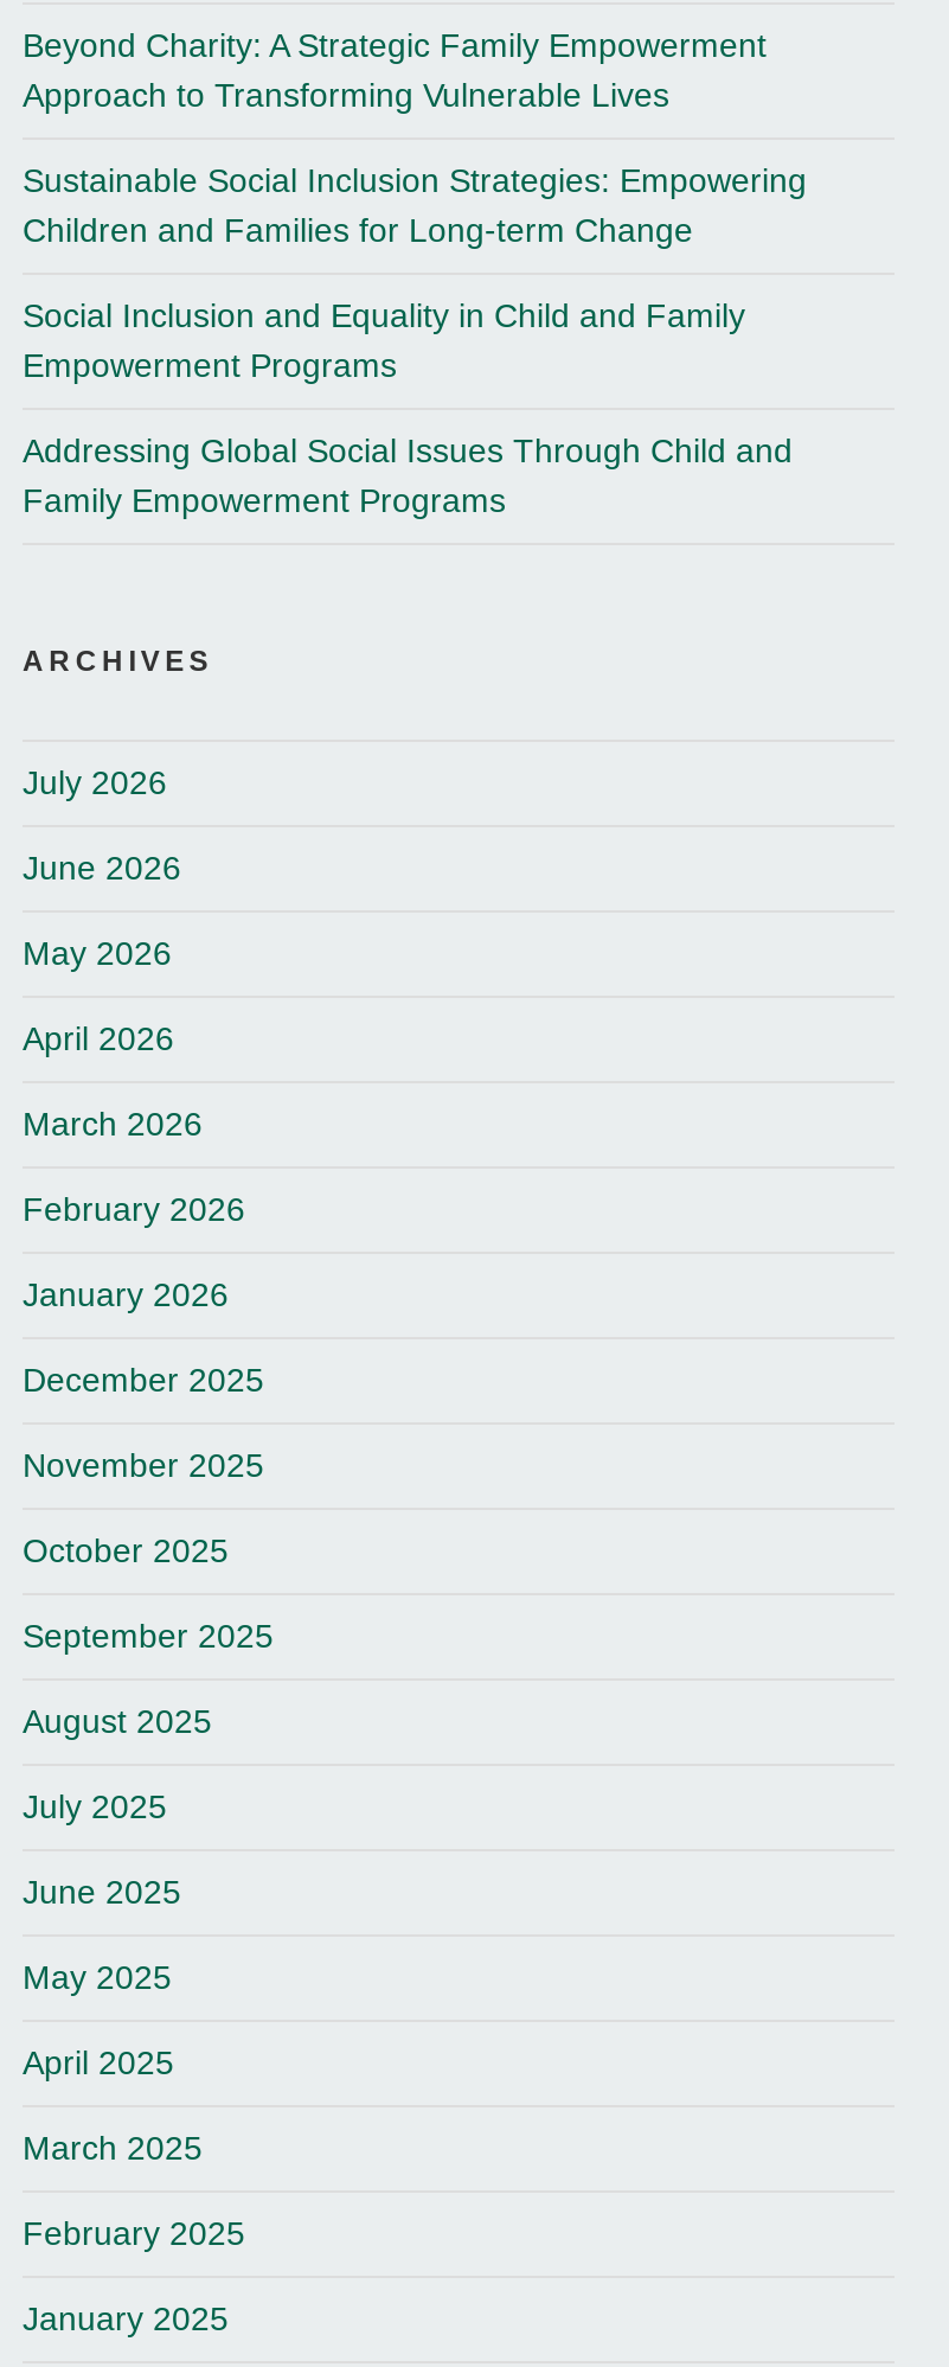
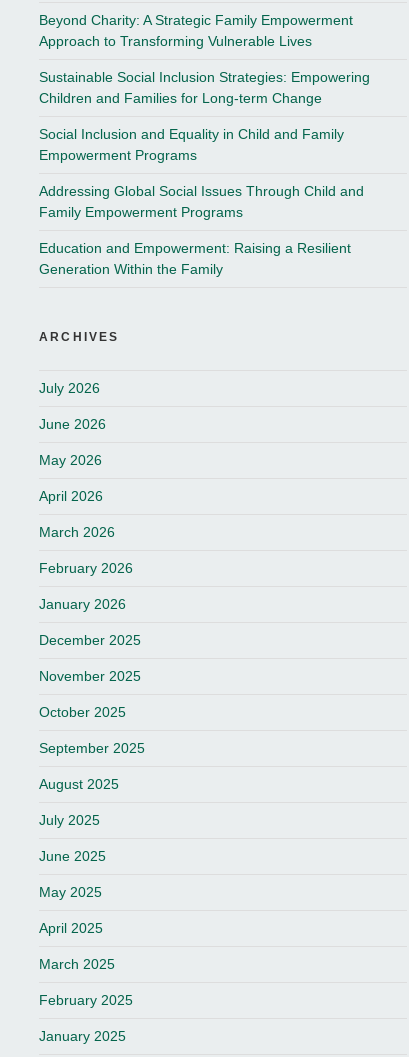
+ Education and Empowerment: Raising a Resilient
+ Generation Within the Family
